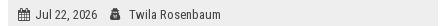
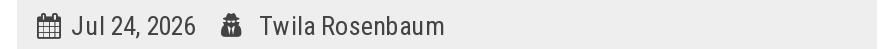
- Jul 22, 2026 Twila Rosenbaum
+ Jul 24, 2026 Twila Rosenbaum
